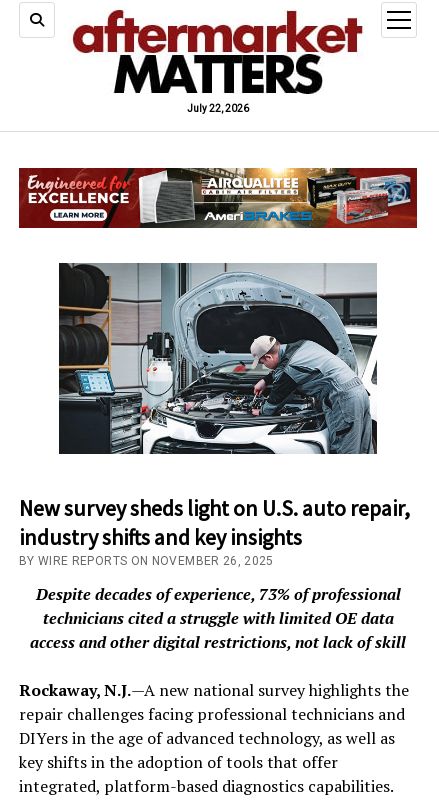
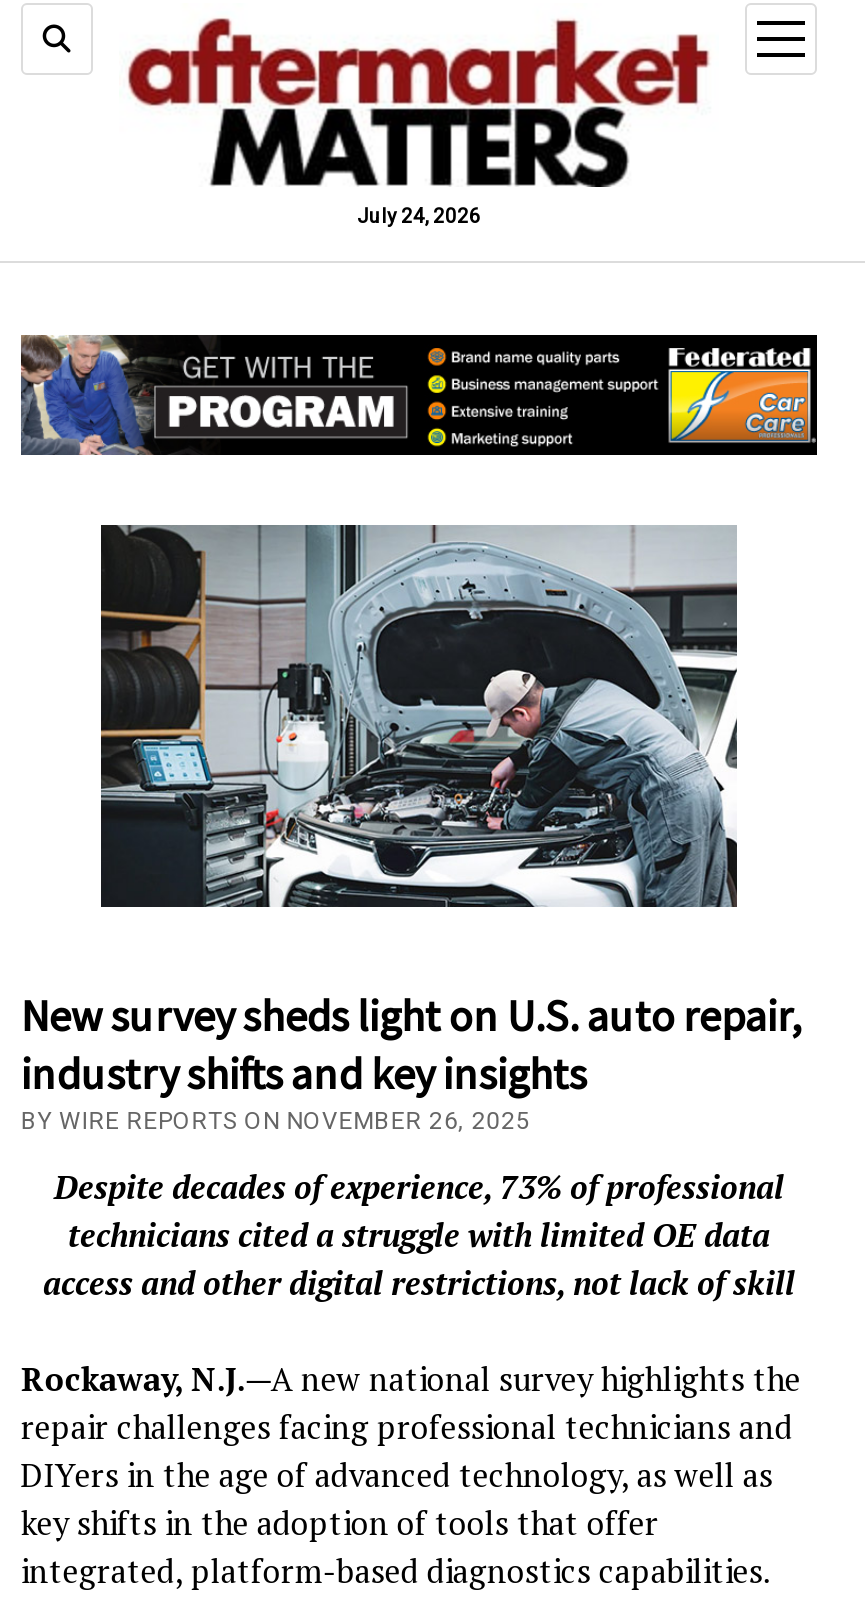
- July 22, 2026
+ July 24, 2026

- [image]
+ [image]
